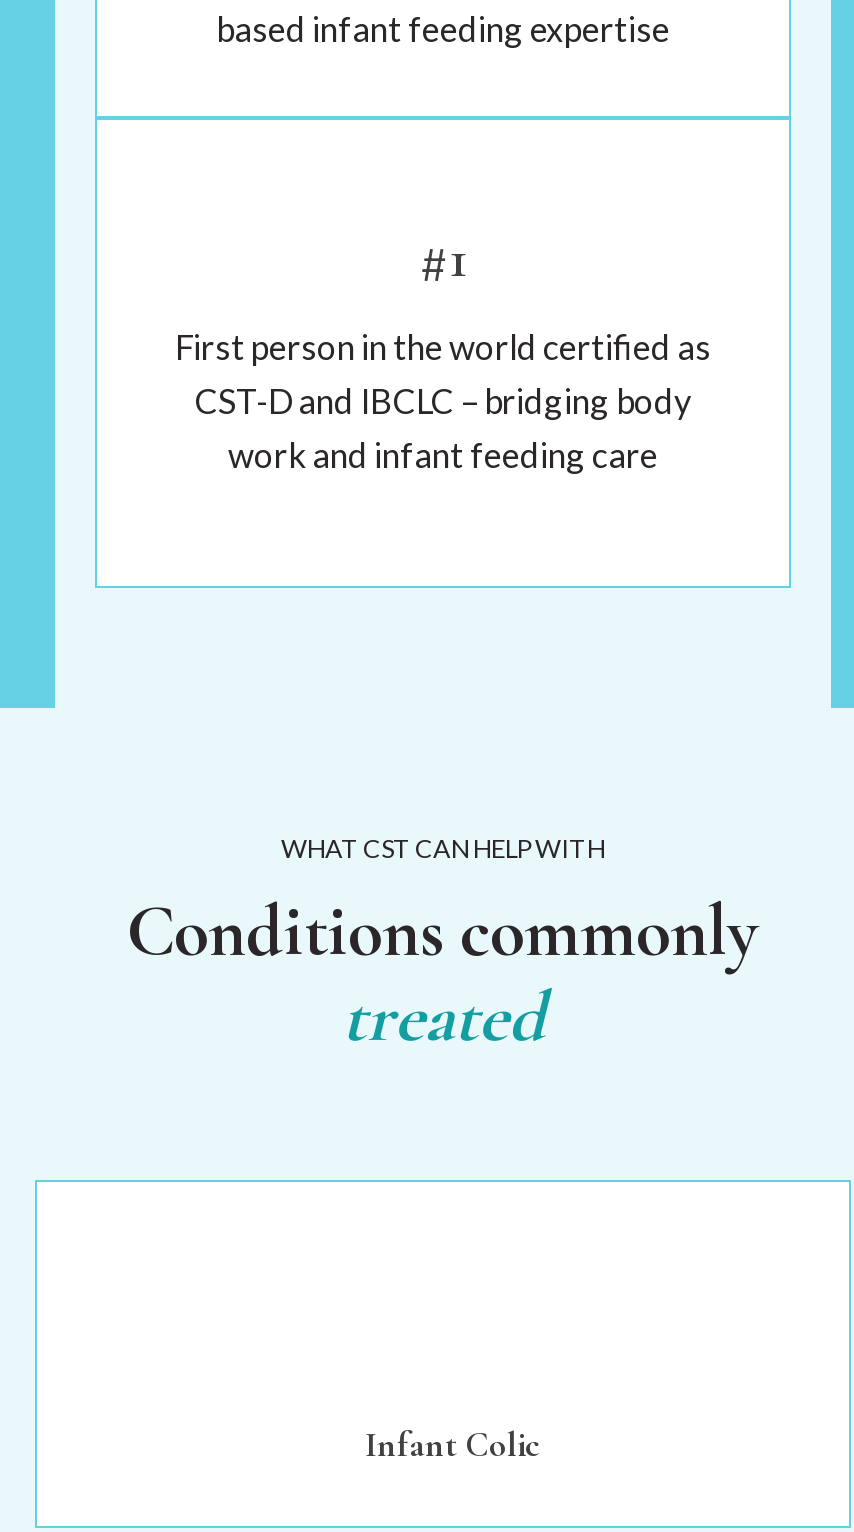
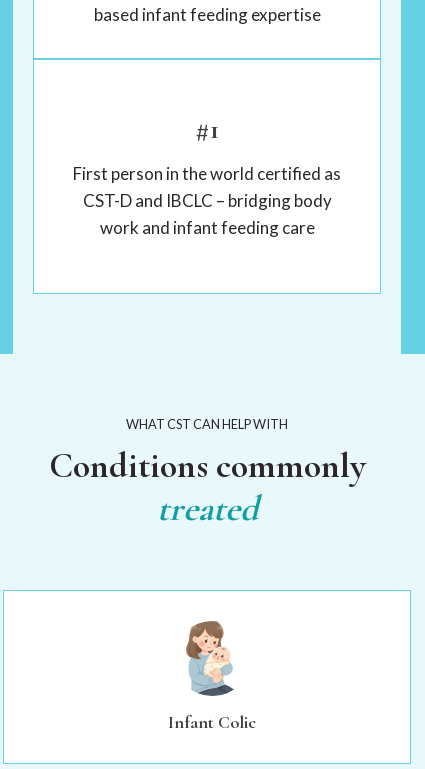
+ [image]
